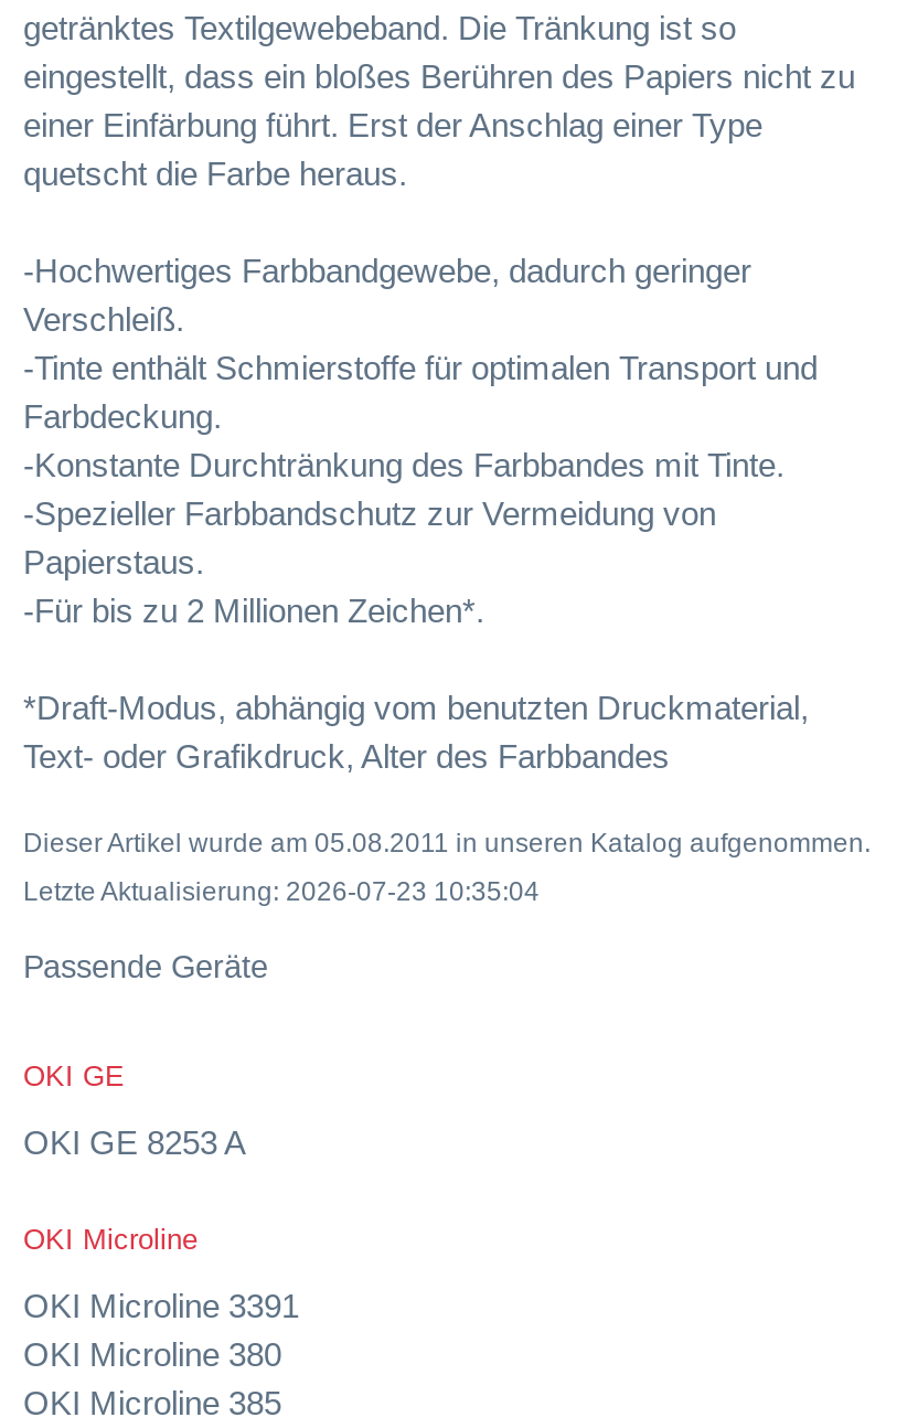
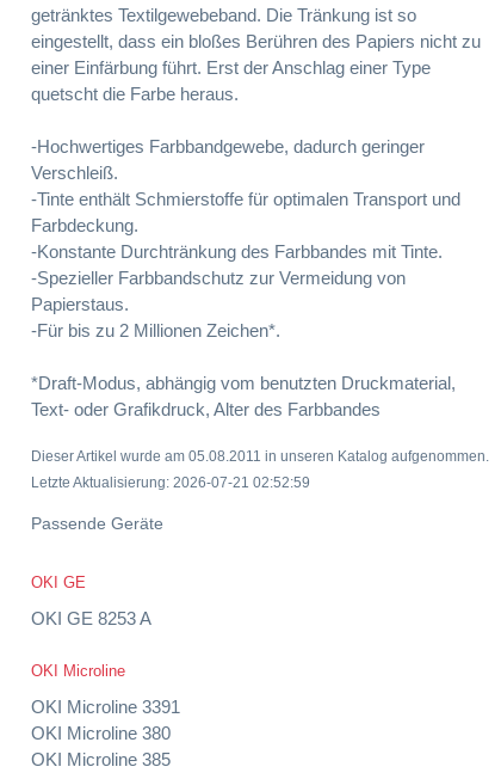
- Letzte Aktualisierung: 2026-07-23 10:35:04
+ Letzte Aktualisierung: 2026-07-21 02:52:59
